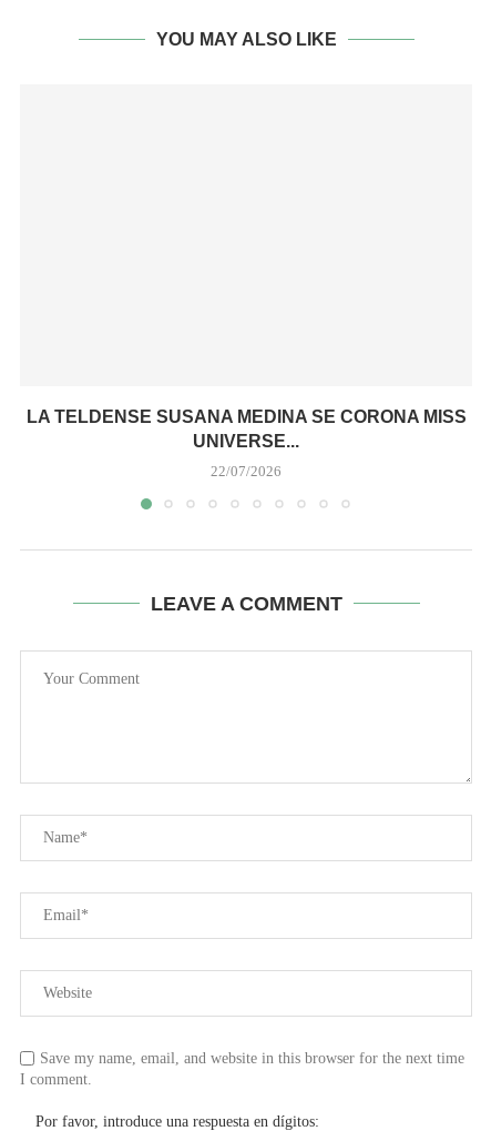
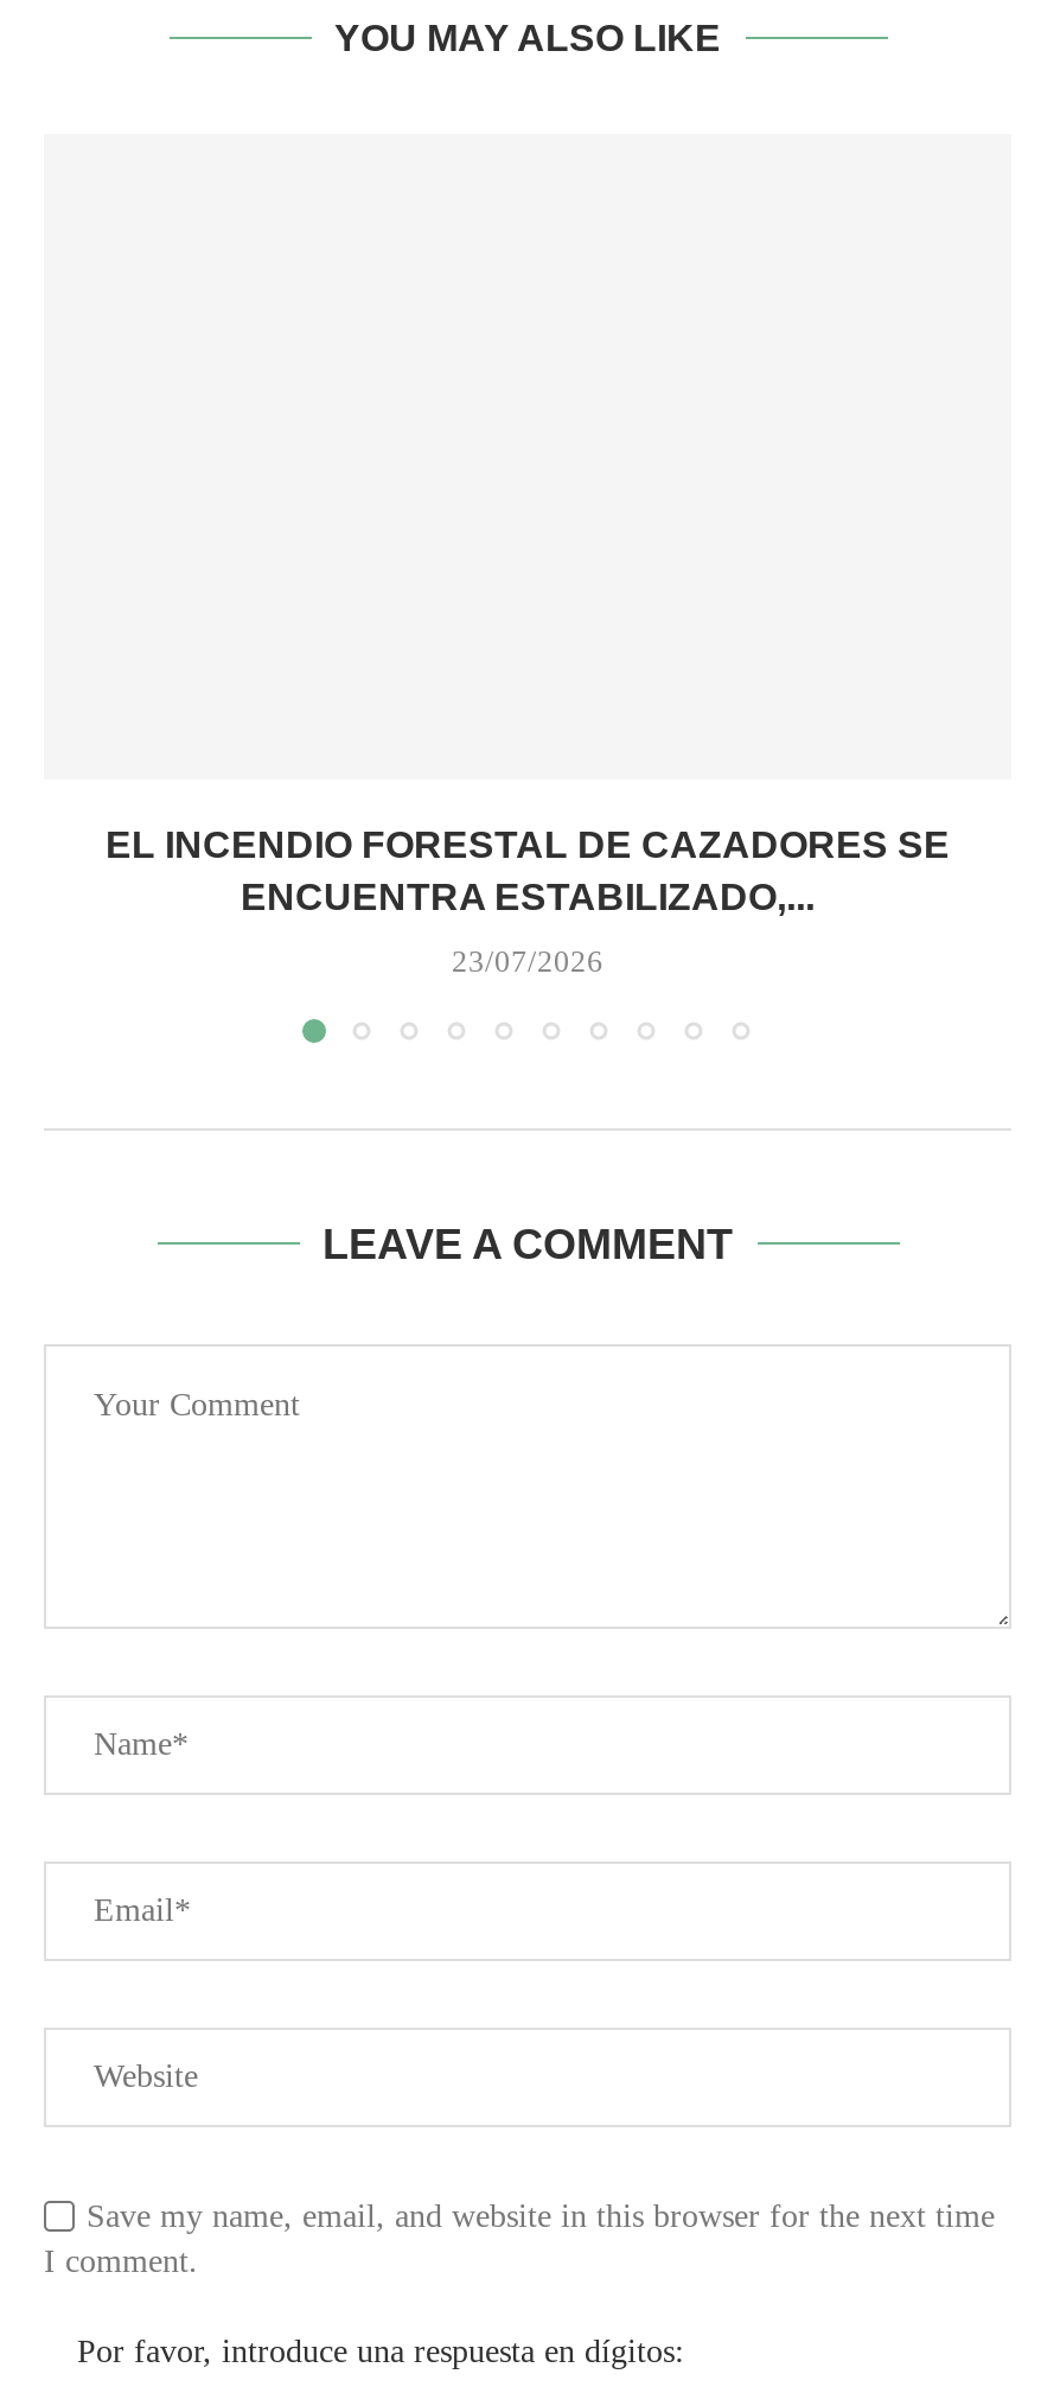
- LA TELDENSE SUSANA MEDINA SE CORONA MISS
- UNIVERSE...
+ EL INCENDIO FORESTAL DE CAZADORES SE
+ ENCUENTRA ESTABILIZADO,...

- 22/07/2026
+ 23/07/2026
